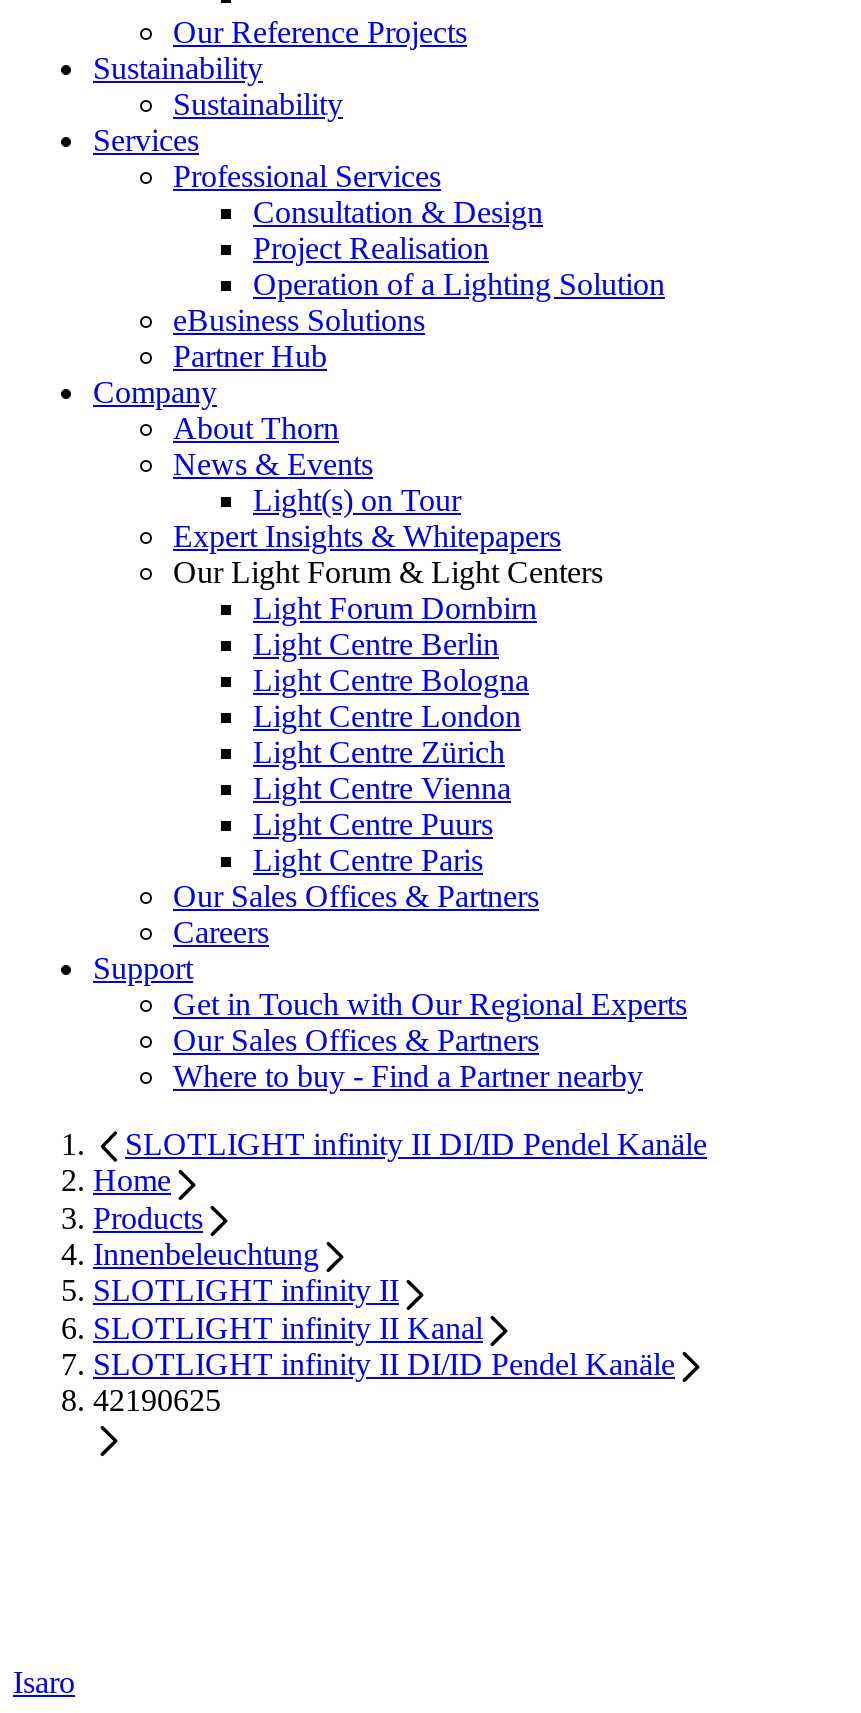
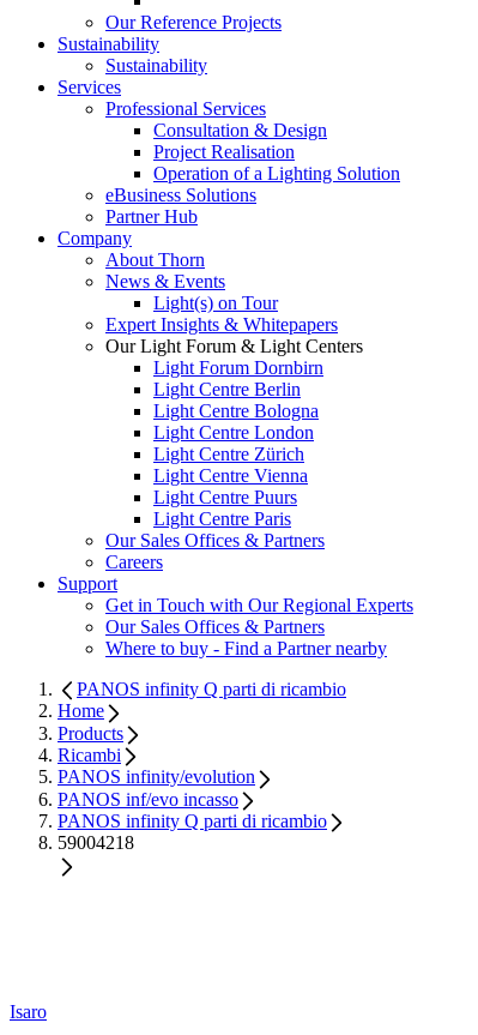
- SLOTLIGHT infinity II DI/ID Pendel Kanäle
+ PANOS infinity Q parti di ricambio

- Innenbeleuchtung
- SLOTLIGHT infinity II
- SLOTLIGHT infinity II Kanal
- SLOTLIGHT infinity II DI/ID Pendel Kanäle
- 42190625
+ Ricambi
+ PANOS infinity/evolution
+ PANOS inf/evo incasso
+ PANOS infinity Q parti di ricambio
+ 59004218
